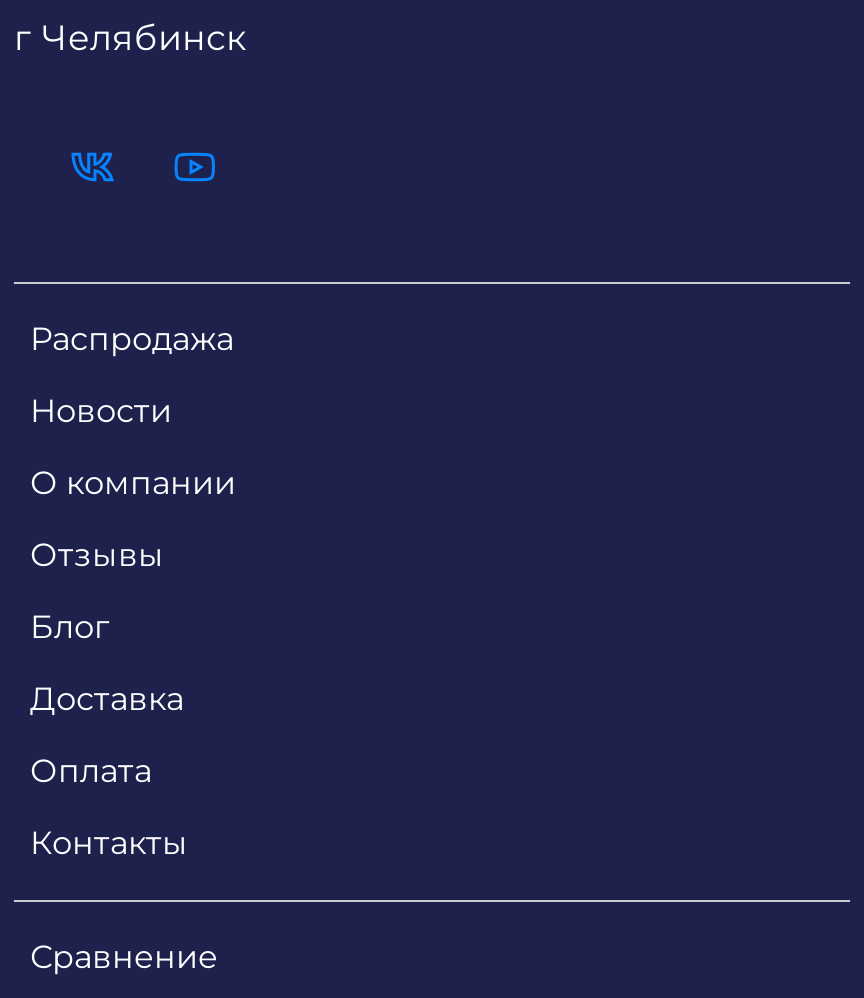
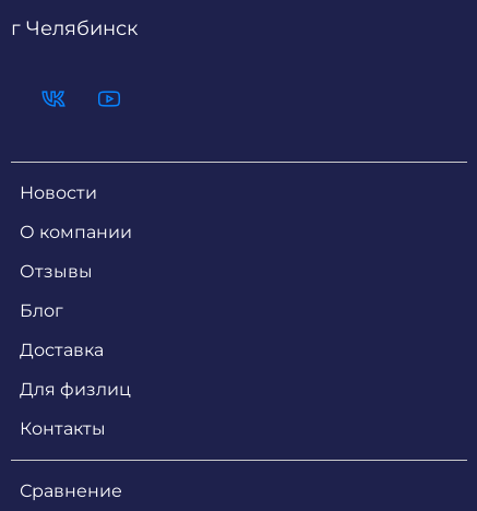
- Распродажа

- Оплата
+ Для физлиц
